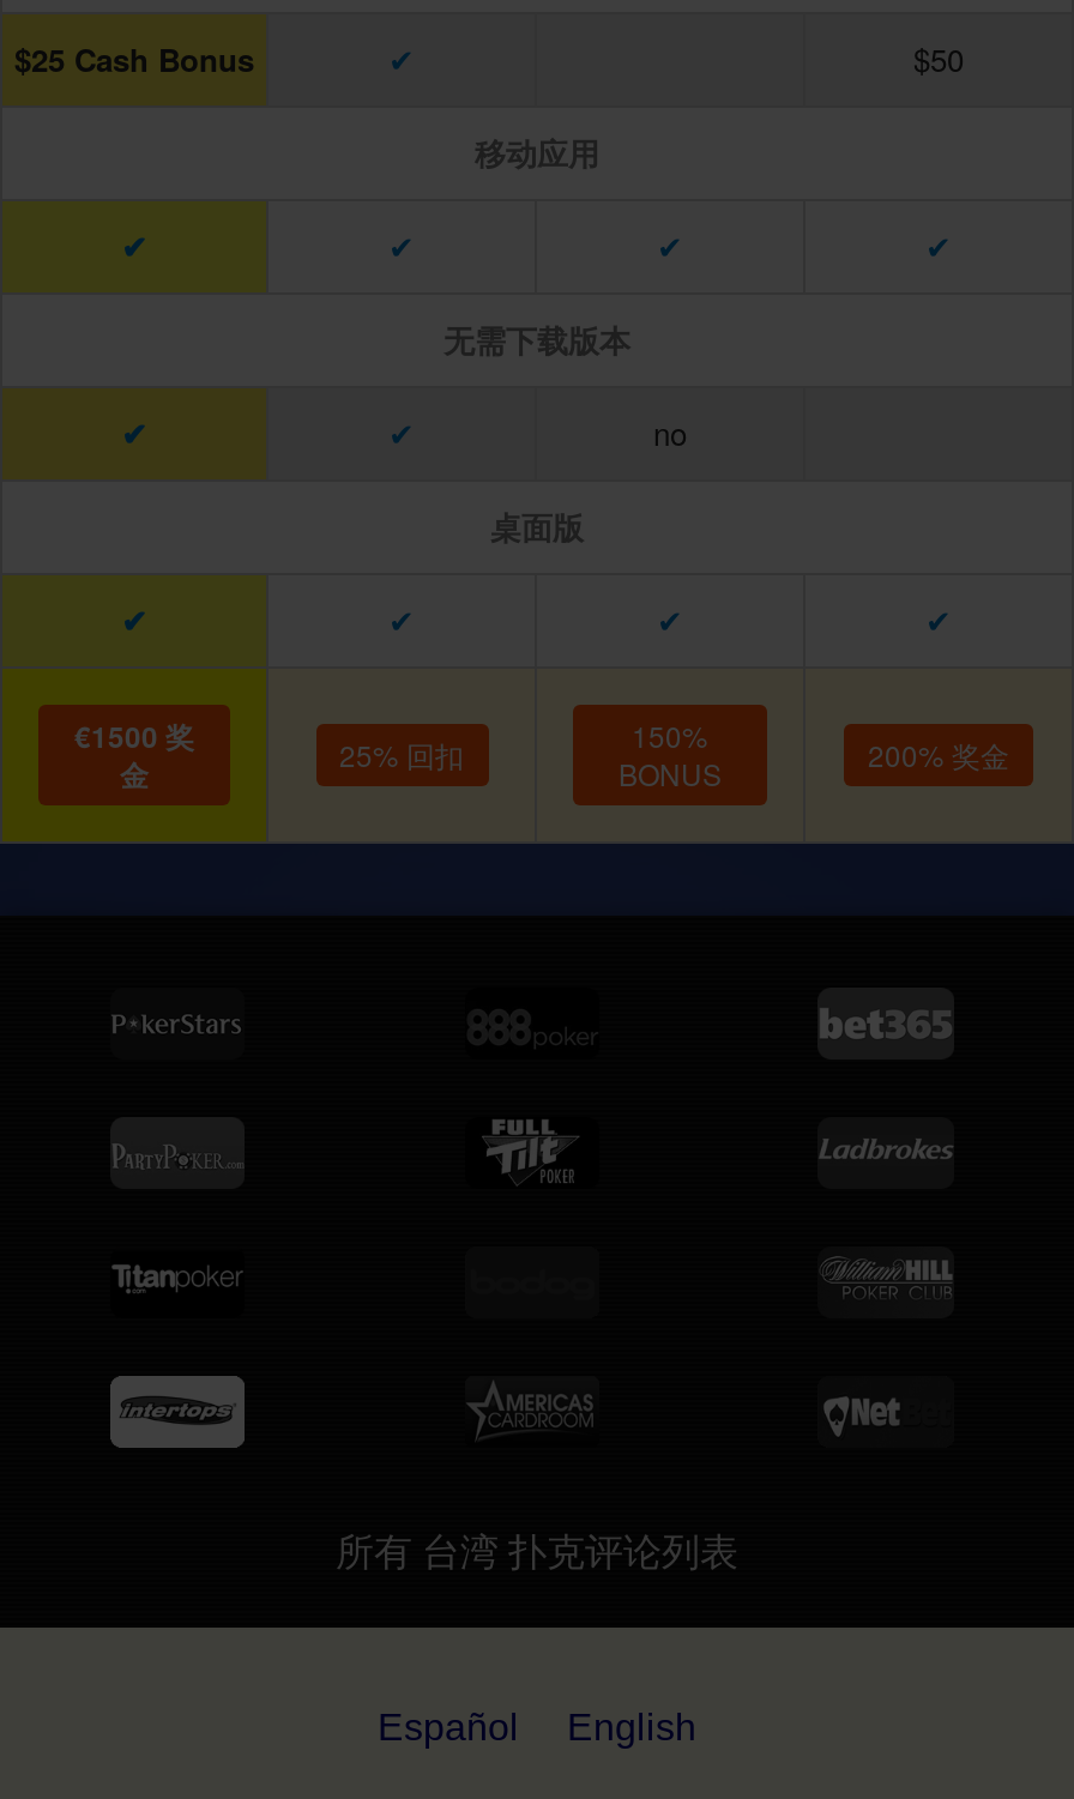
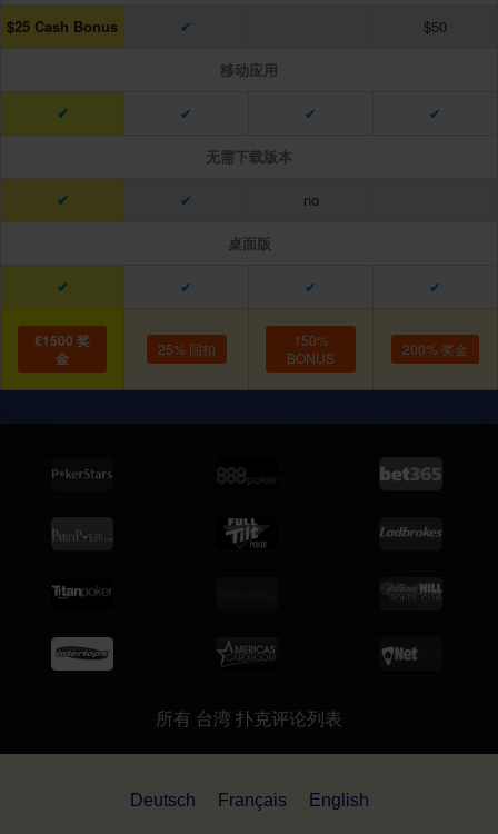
- Español
+ Deutsch
+ Français
